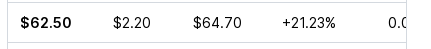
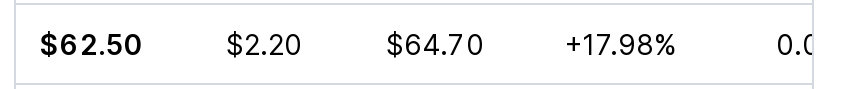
- +21.23%
+ +17.98%
